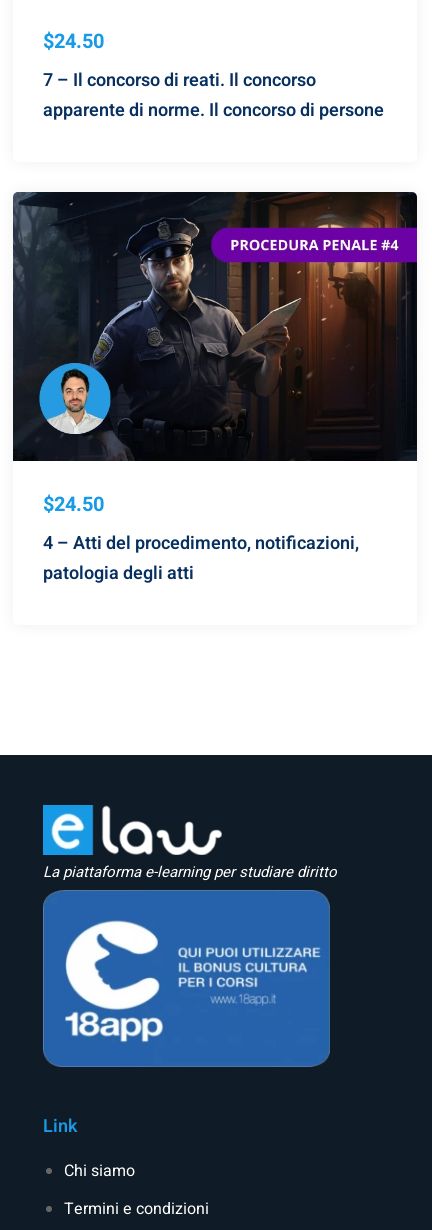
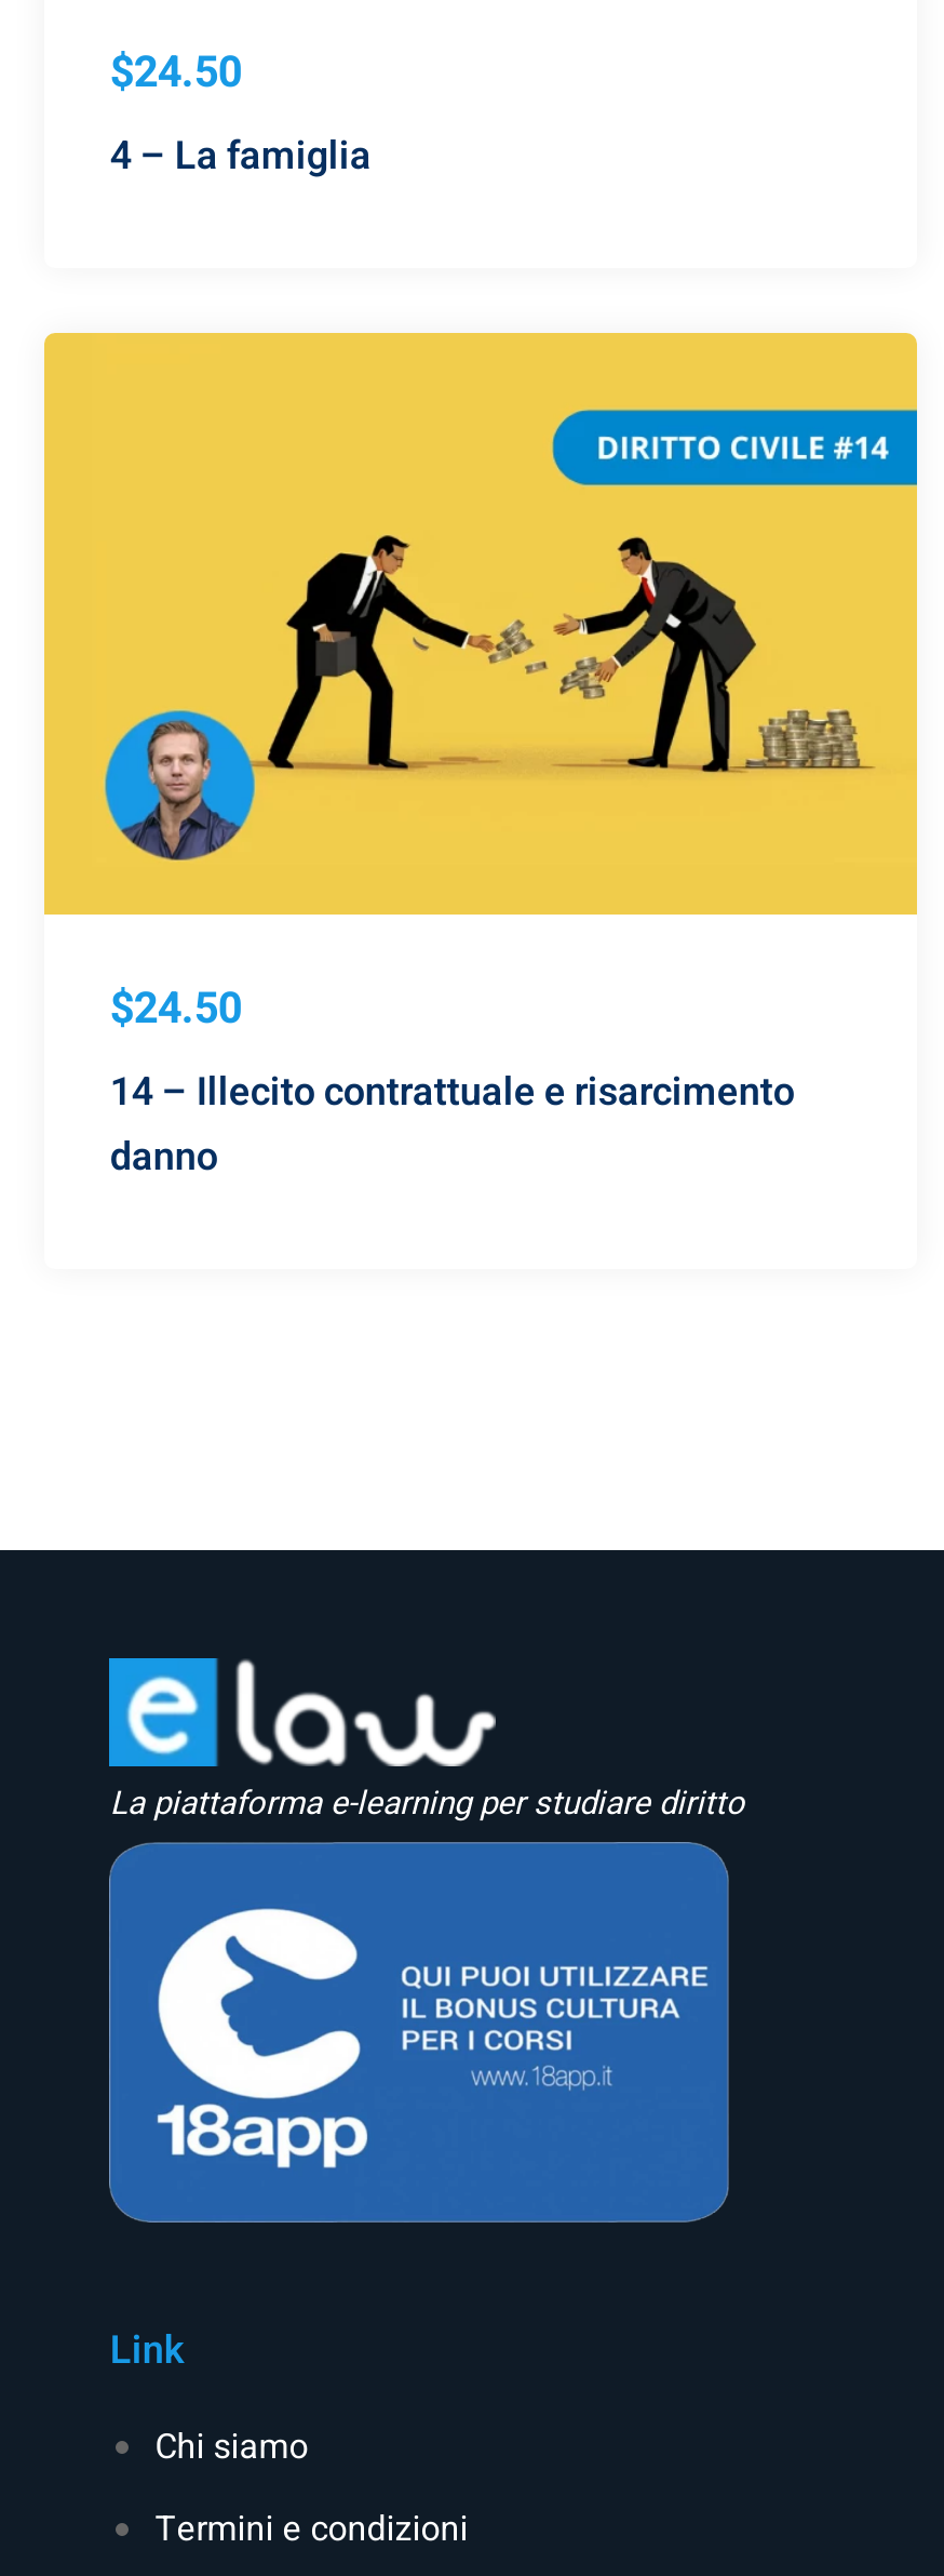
- 7 – Il concorso di reati. Il concorso
- apparente di norme. Il concorso di persone
+ 4 – La famiglia

- [image]
+ [image]

- 4 – Atti del procedimento, notificazioni,
- patologia degli atti
+ 14 – Illecito contrattuale e risarcimento
+ danno
